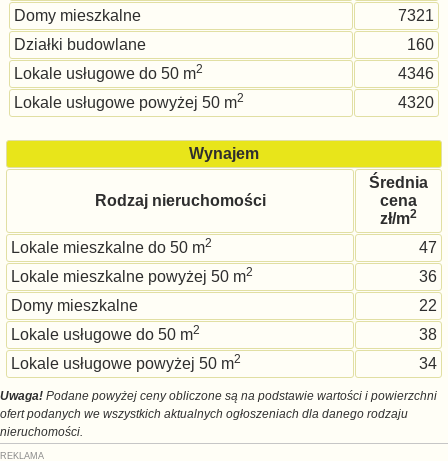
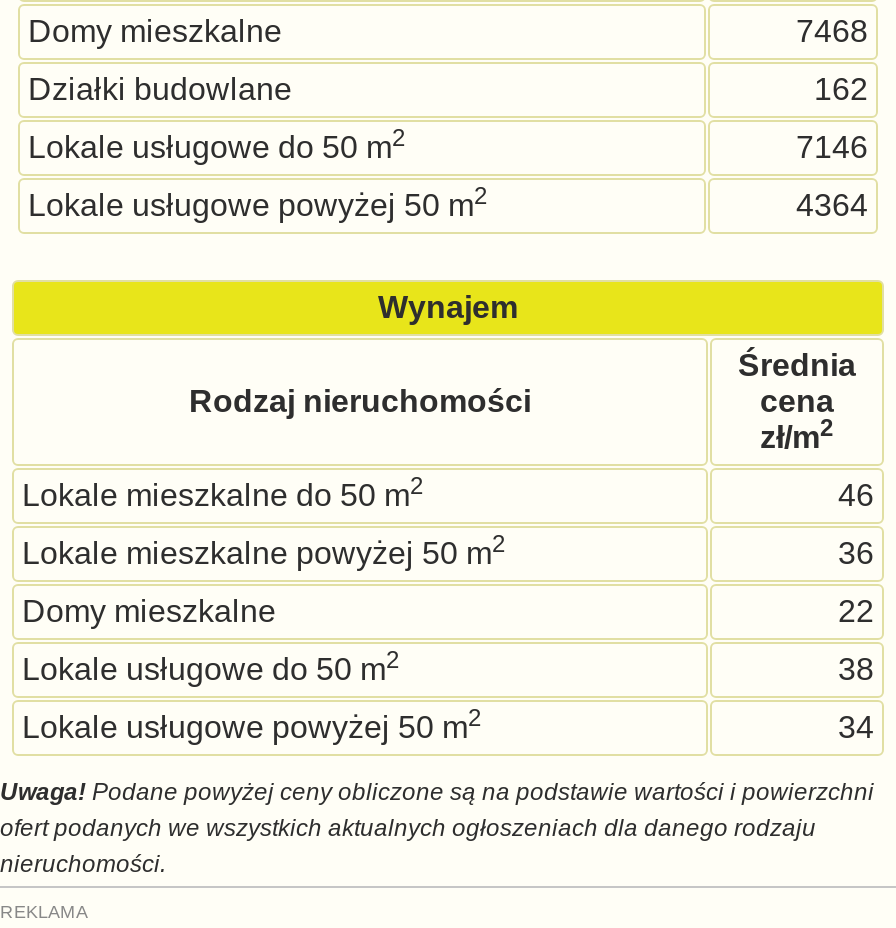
- 7321
+ 7468

- 160
+ 162

- 4346
+ 7146

- 4320
+ 4364

- 47
+ 46
